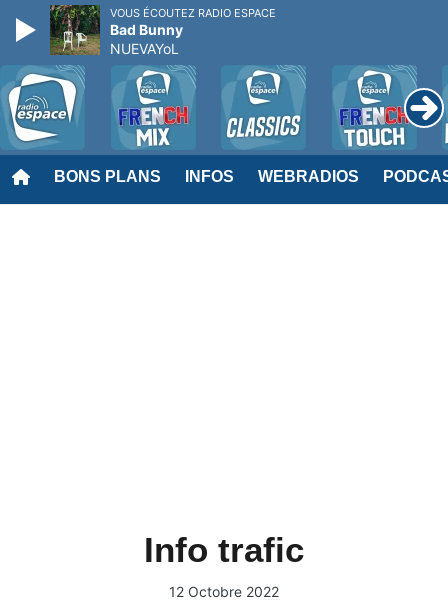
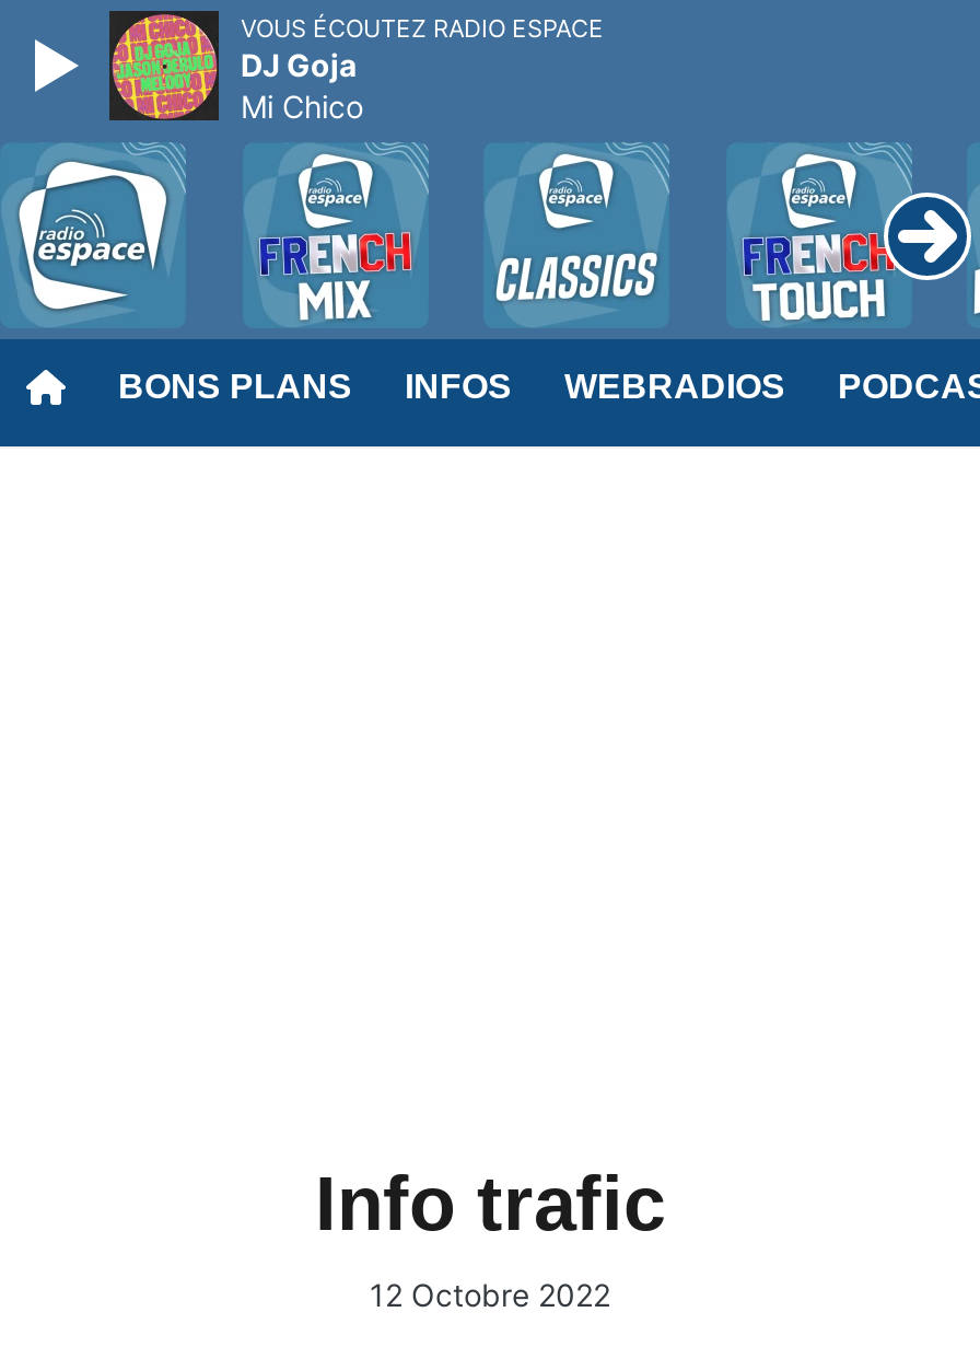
- [image]
- Bad Bunny
- NUEVAYoL
+ [image]
+ DJ Goja
+ Mi Chico
